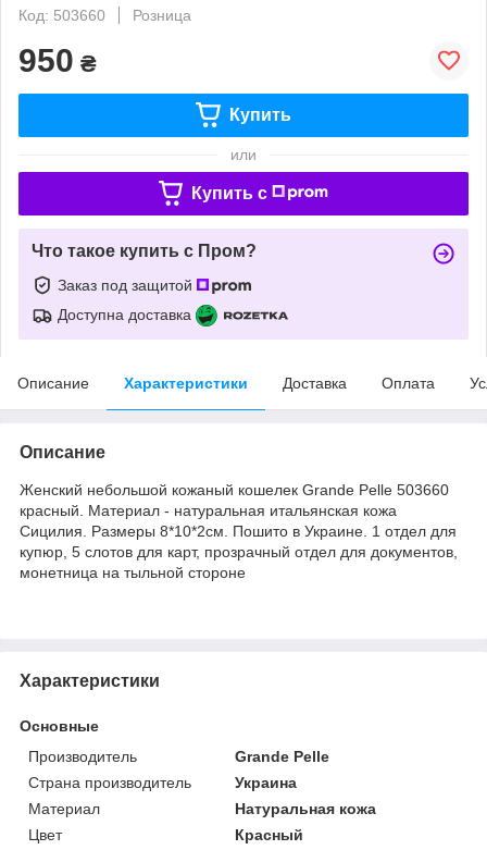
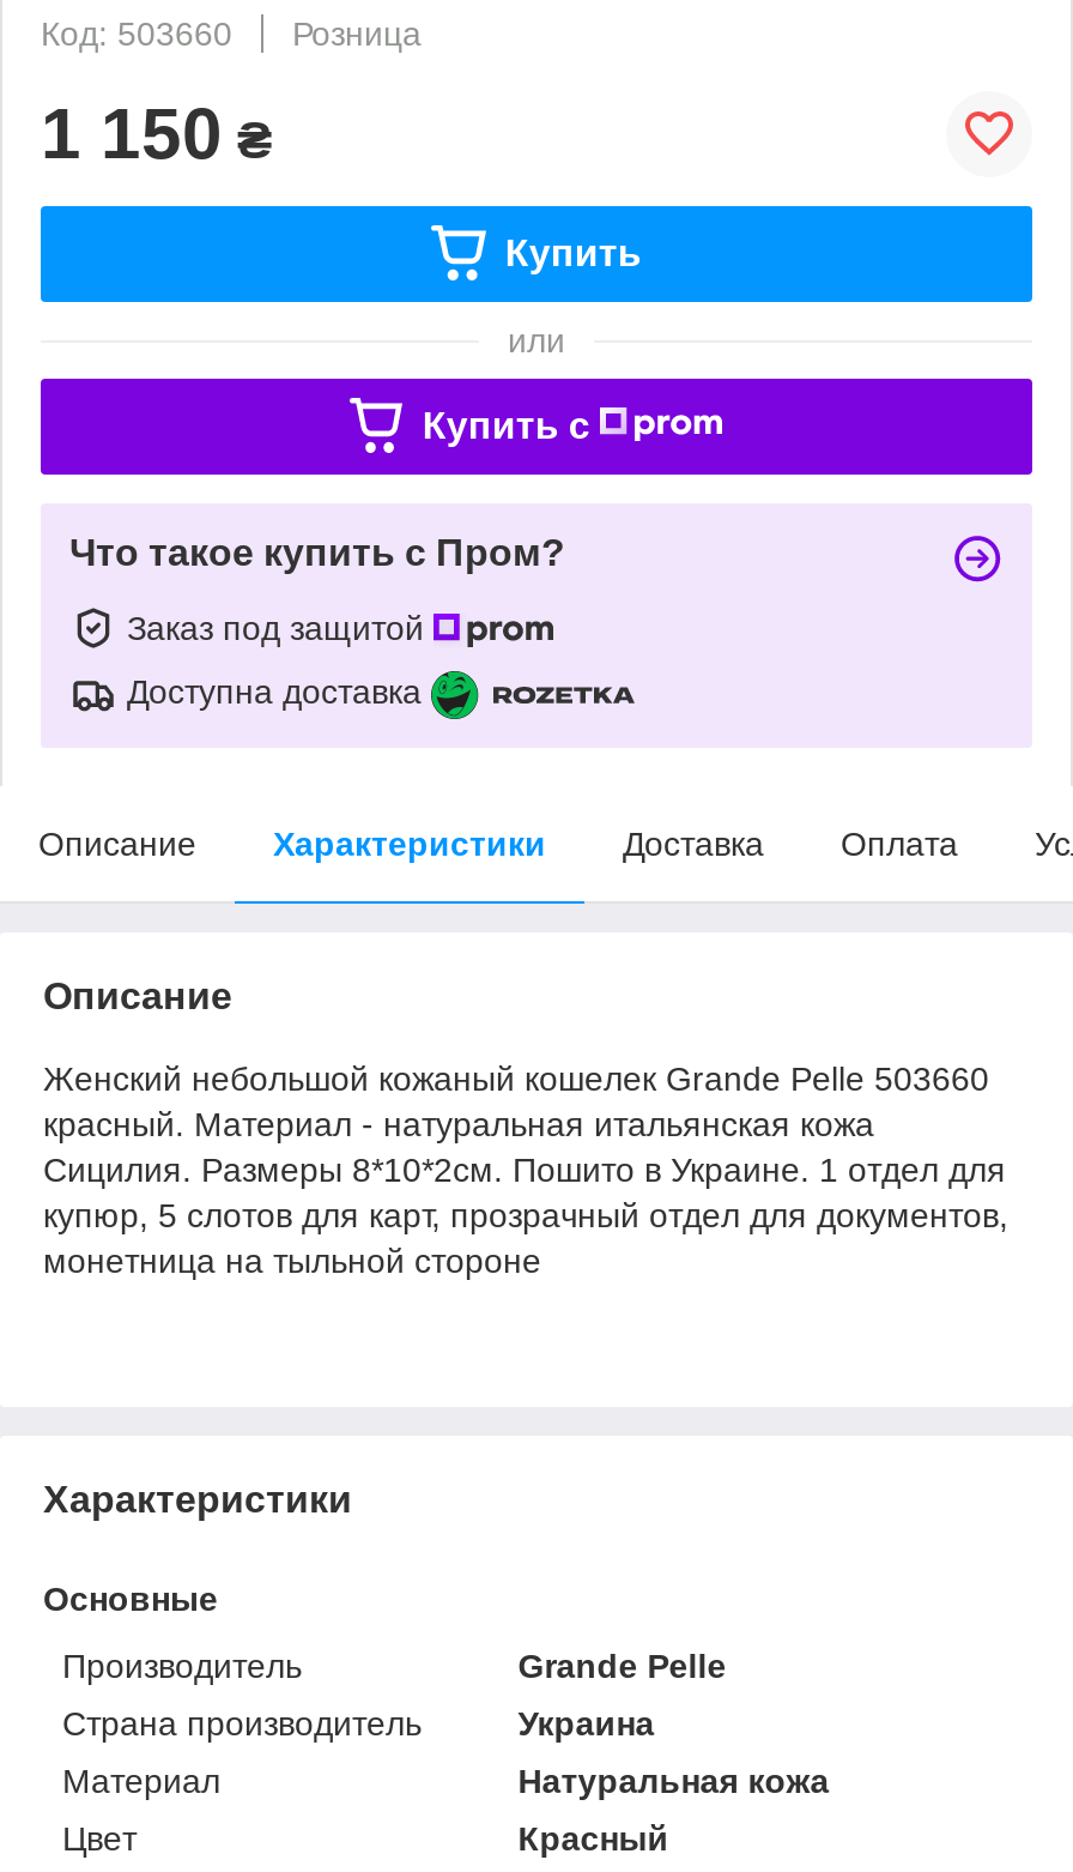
- 950 ₴
+ 1 150 ₴
